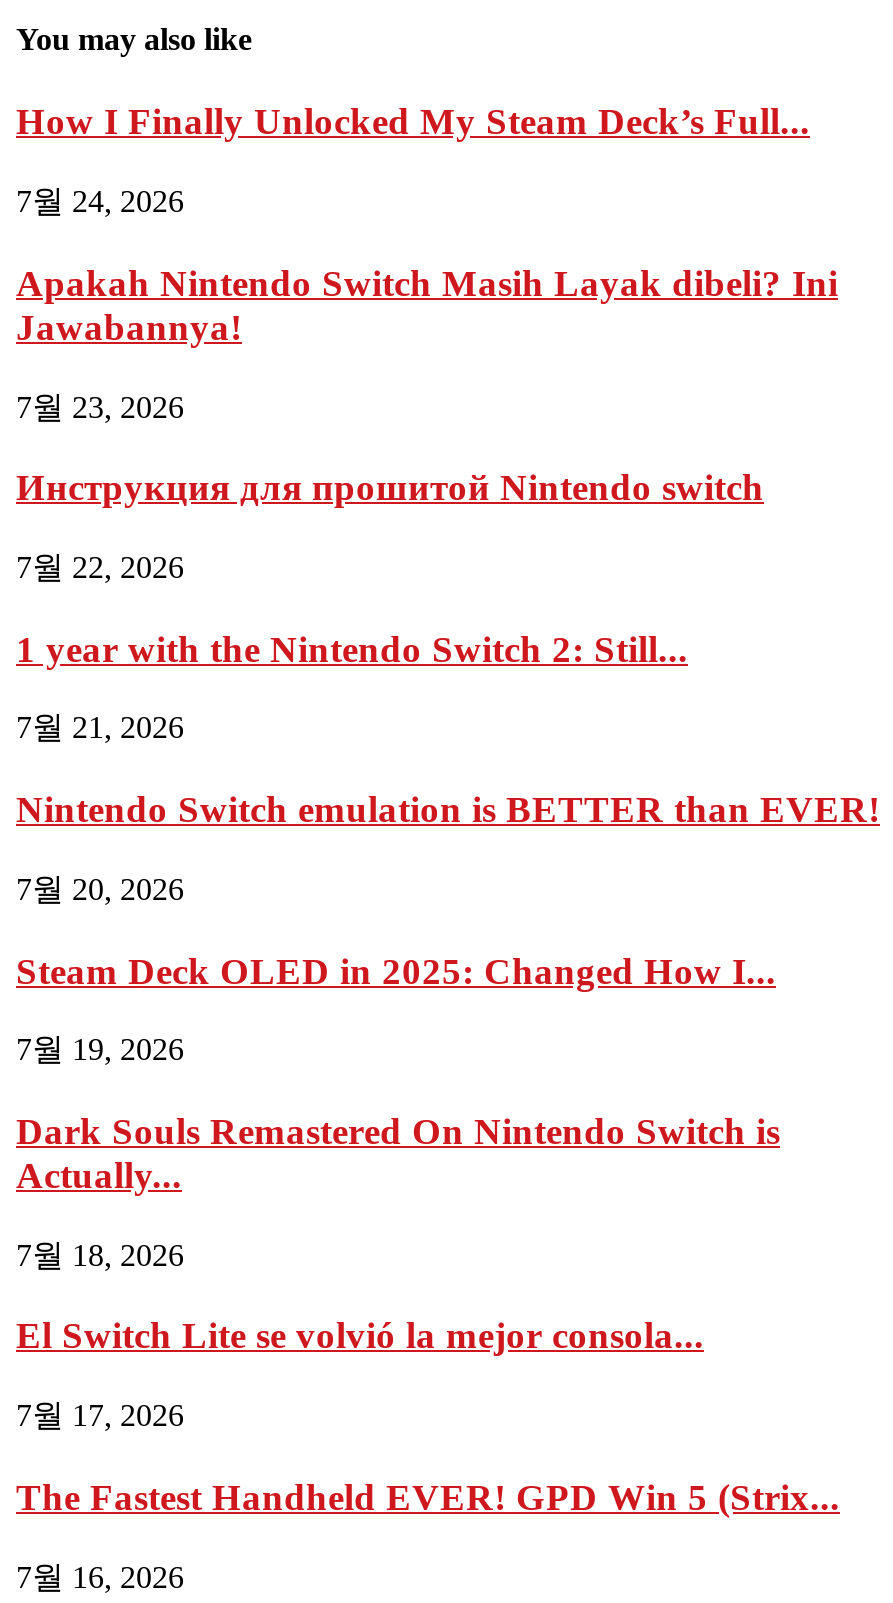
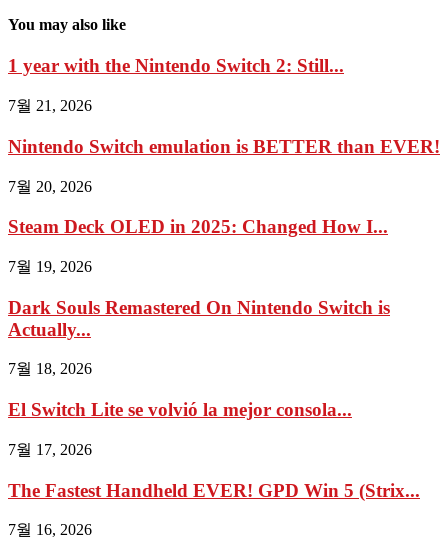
- How I Finally Unlocked My Steam Deck’s Full...
- 7월 24, 2026
- Apakah Nintendo Switch Masih Layak dibeli? Ini
- Jawabannya!
- 7월 23, 2026
- Инструкция для прошитой Nintendo switch
- 7월 22, 2026
